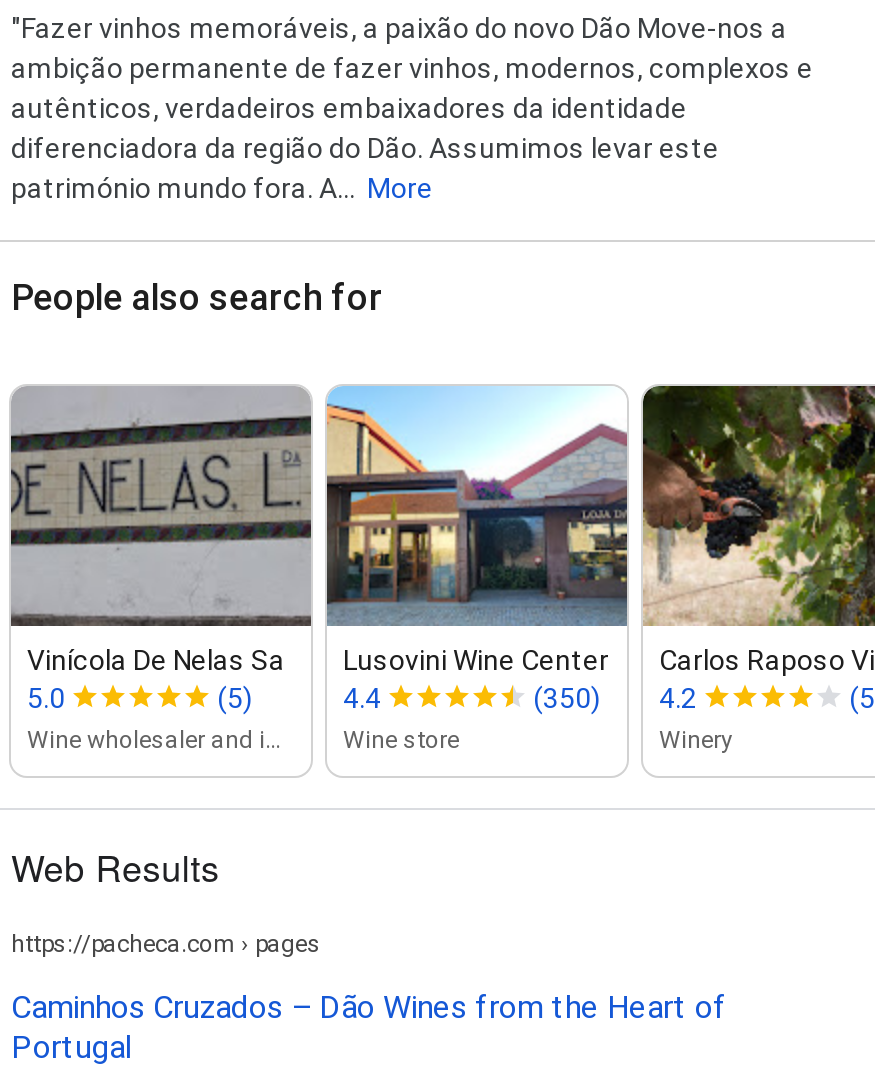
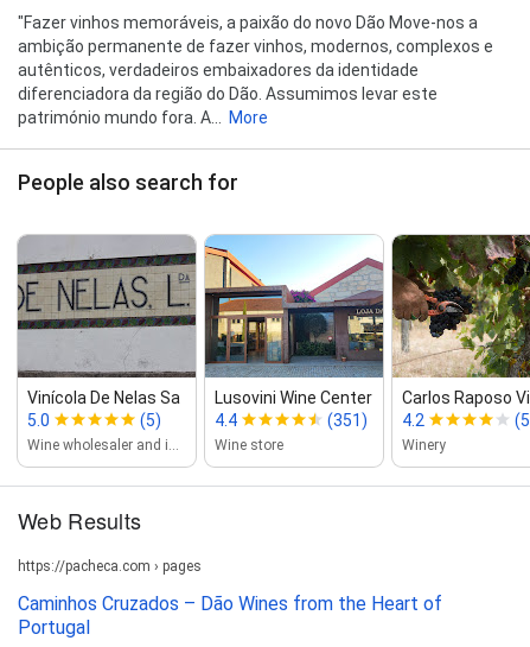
- (350) 4.2
+ (351) 4.2
